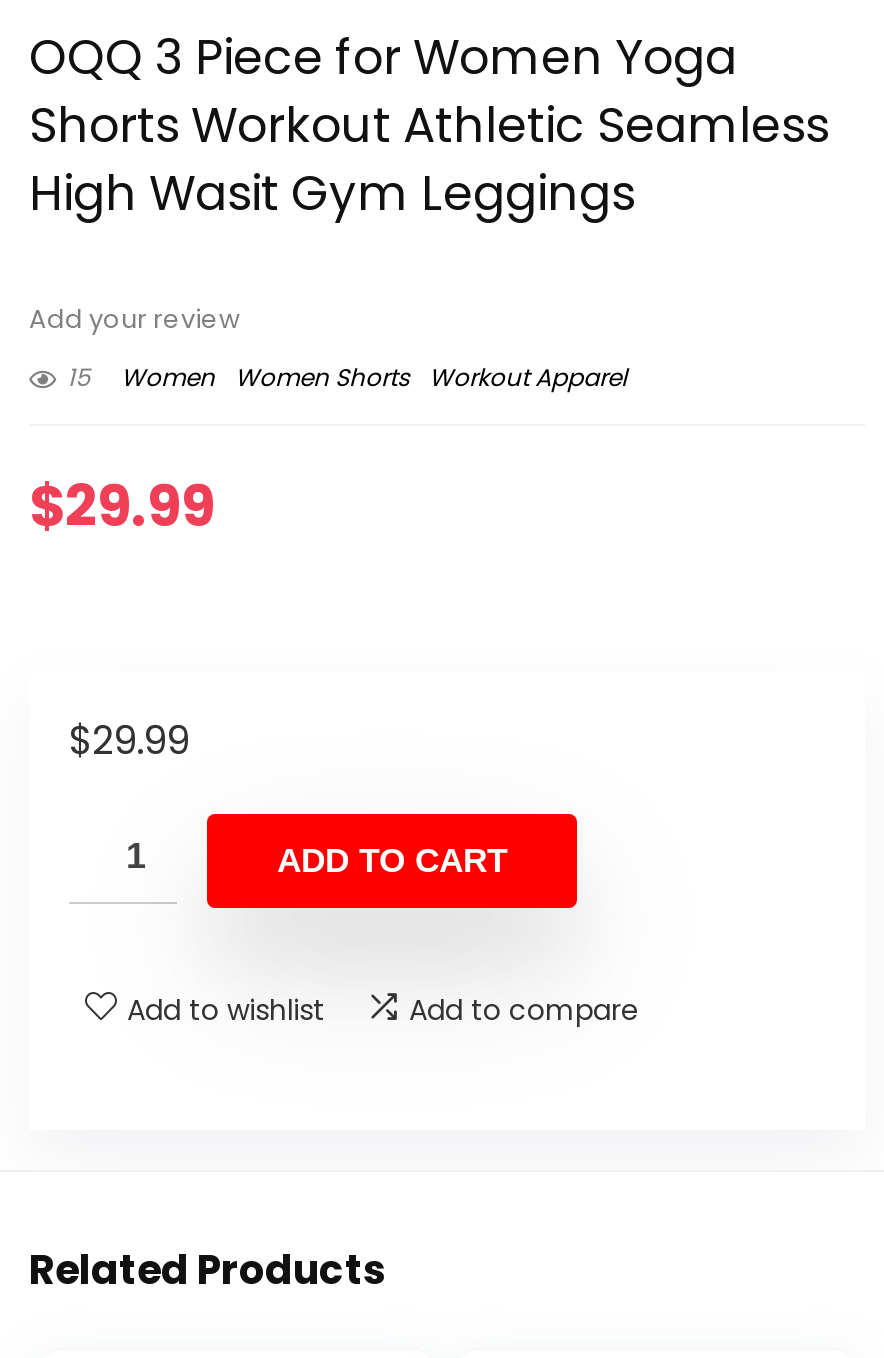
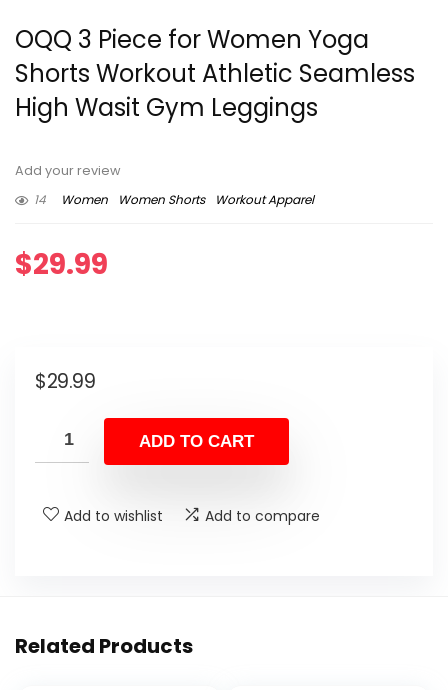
- 15 Women Women Shorts Workout Apparel
+ 14 Women Women Shorts Workout Apparel
